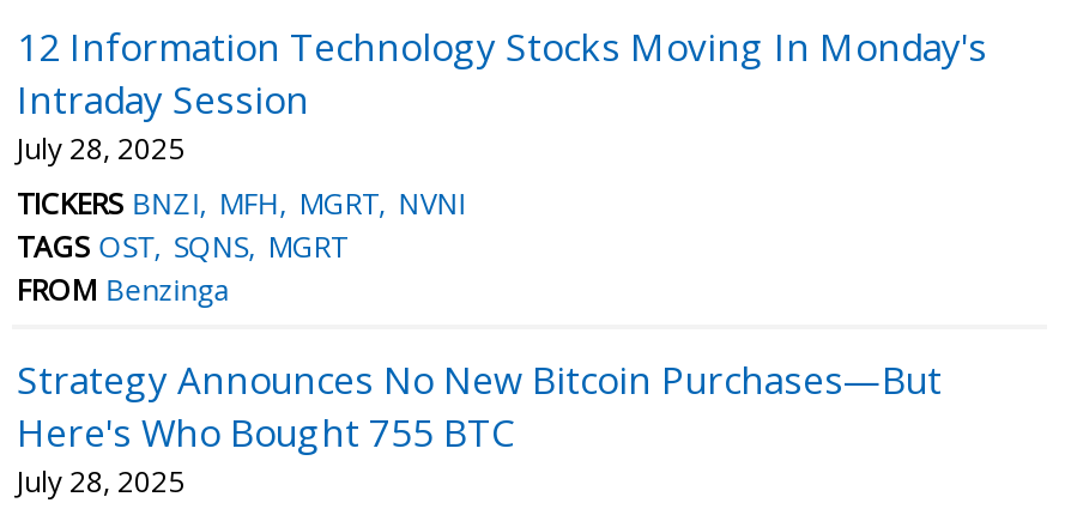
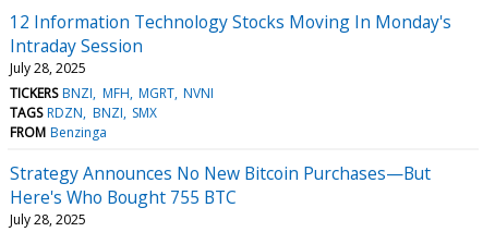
- TAGS OST SQNS MGRT
+ TAGS RDZN BNZI SMX
